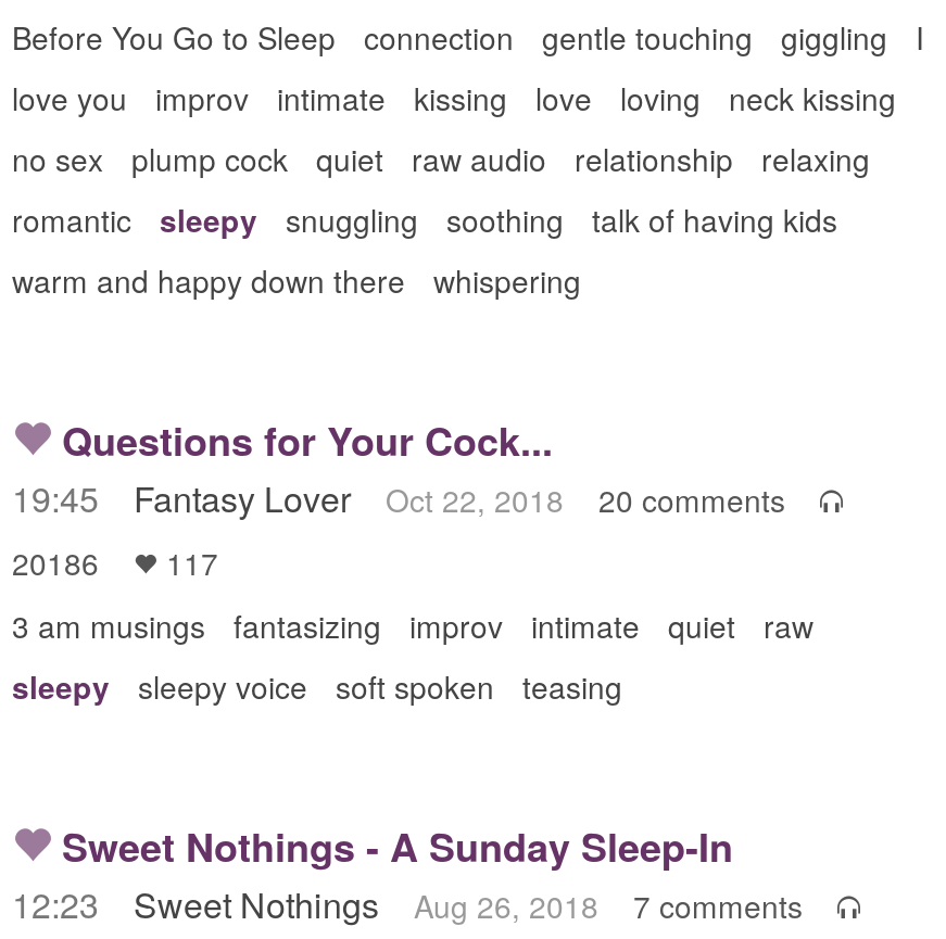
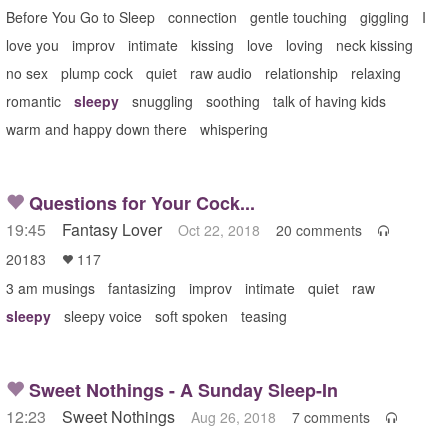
- 20186
+ 20183
